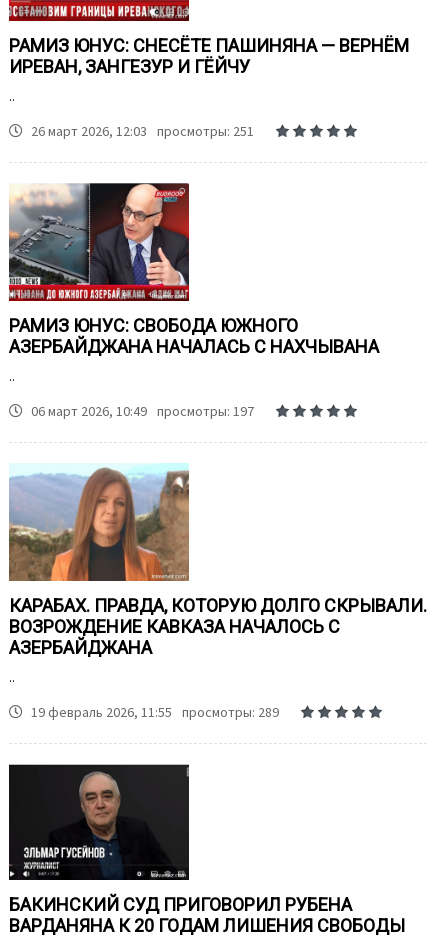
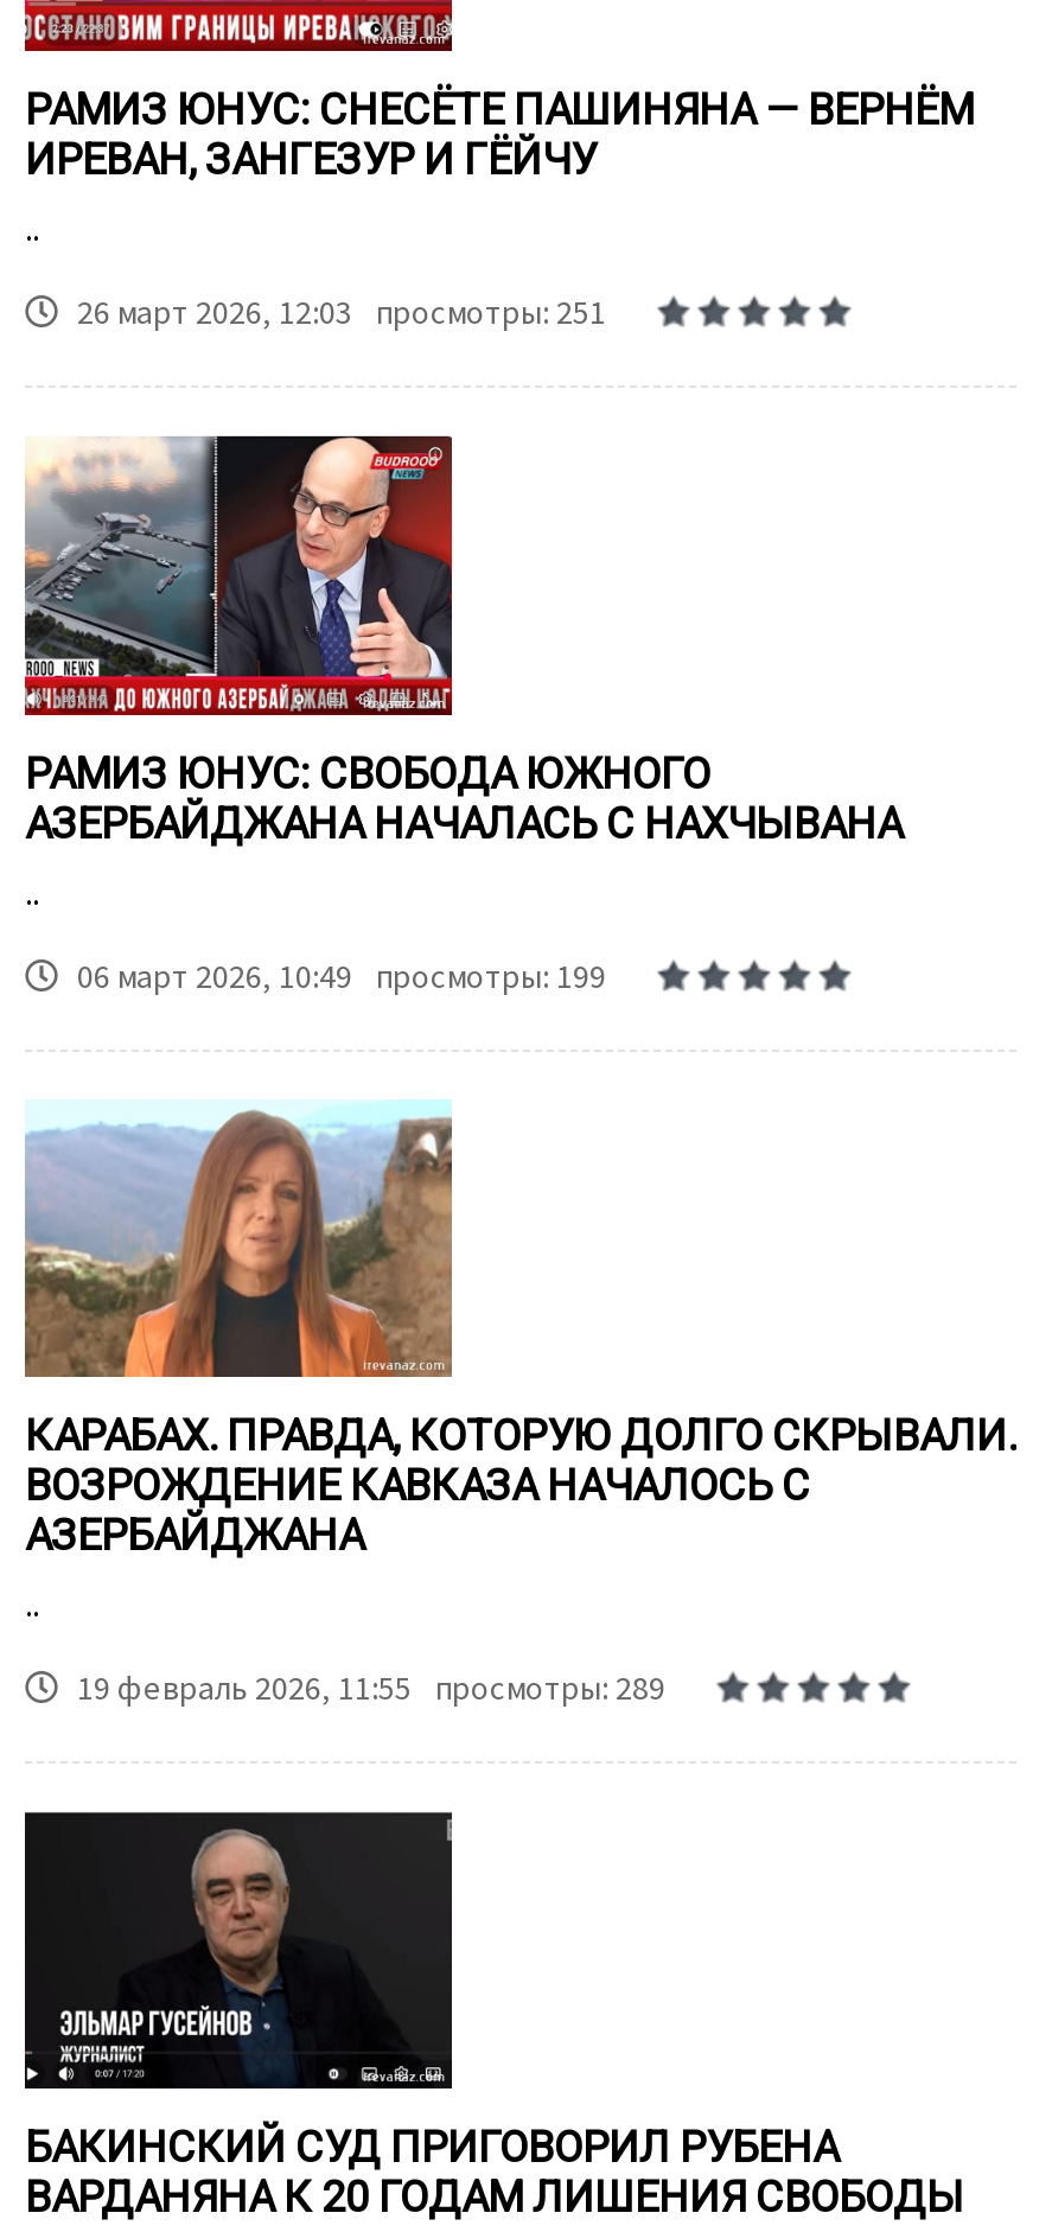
- 06 март 2026, 10:49 просмотры: 197
+ 06 март 2026, 10:49 просмотры: 199
